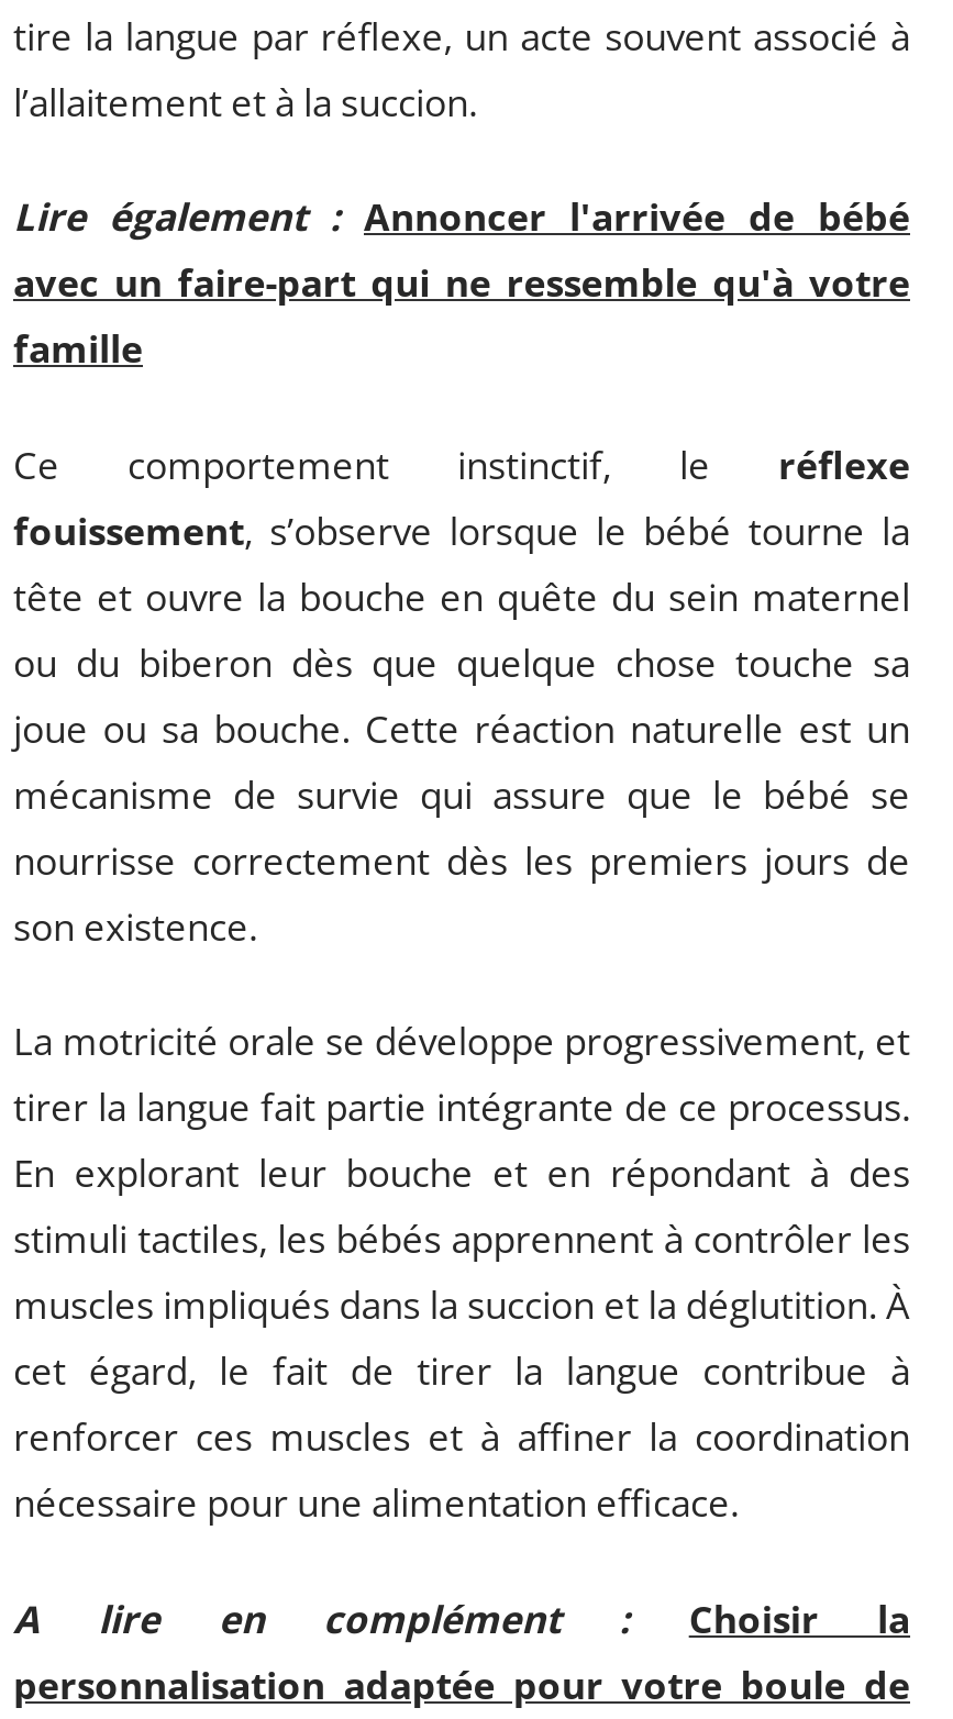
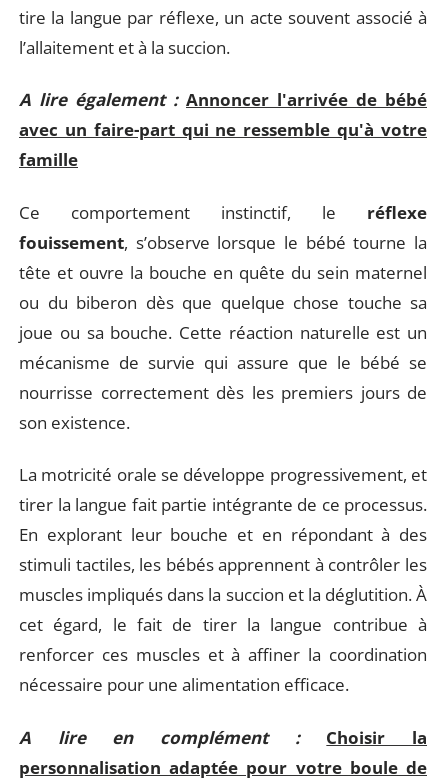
- Lire également : Annoncer l'arrivée de bébé
+ A lire également : Annoncer l'arrivée de bébé
